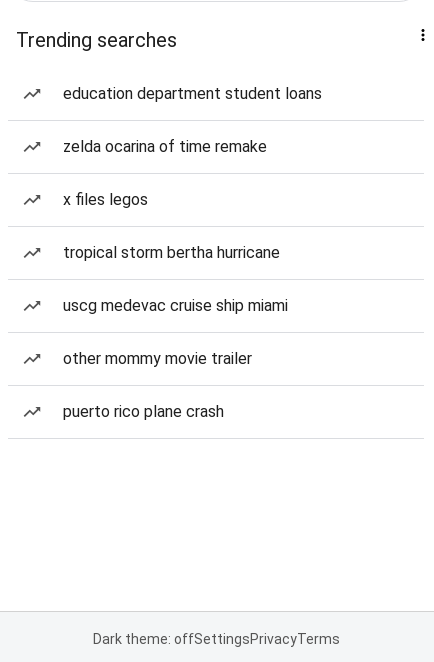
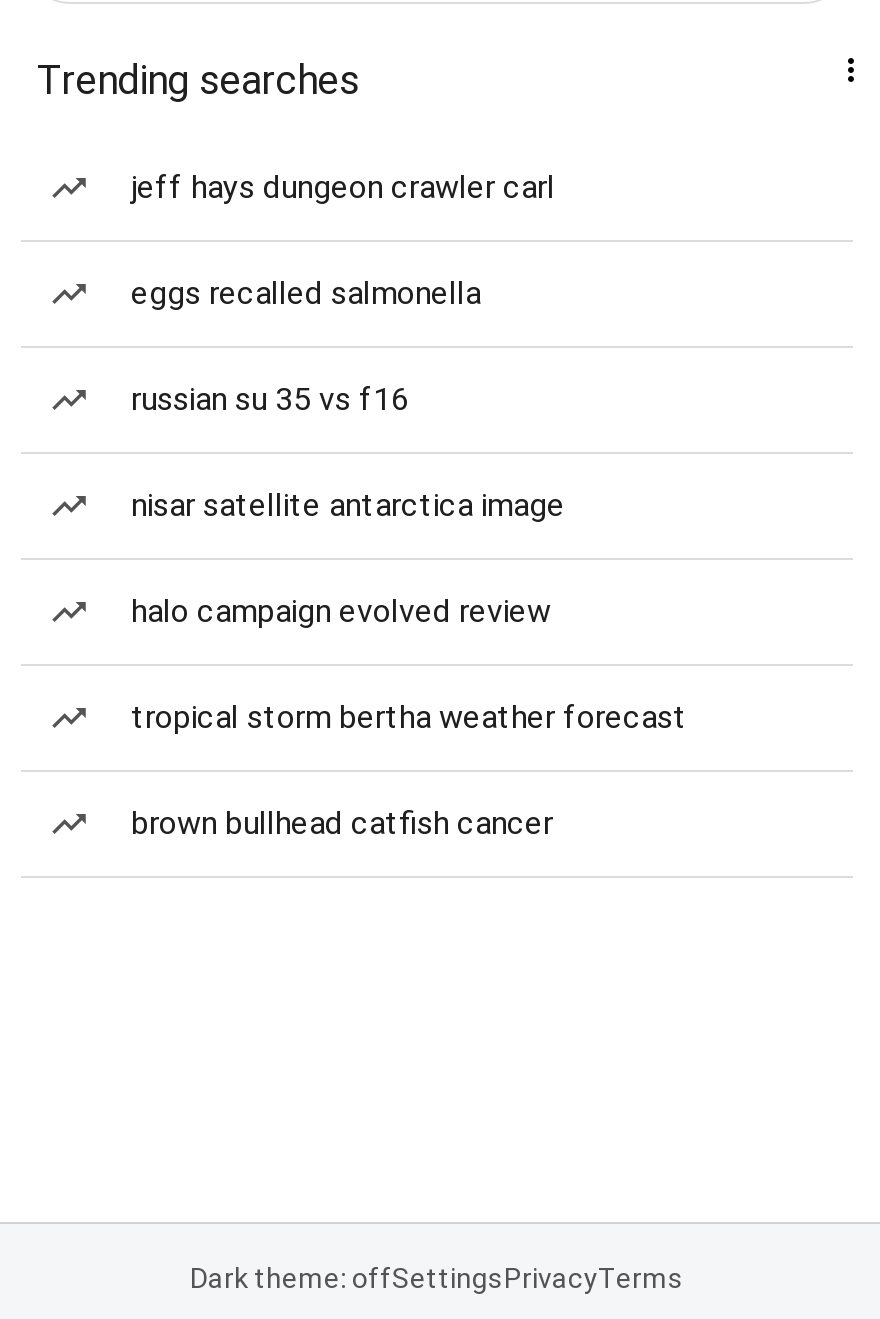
- education department student loans
+ jeff hays dungeon crawler carl

- zelda ocarina of time remake
+ eggs recalled salmonella

- x files legos
+ russian su 35 vs f16

- tropical storm bertha hurricane
+ nisar satellite antarctica image

- uscg medevac cruise ship miami
+ halo campaign evolved review

- other mommy movie trailer
+ tropical storm bertha weather forecast

- puerto rico plane crash
+ brown bullhead catfish cancer
